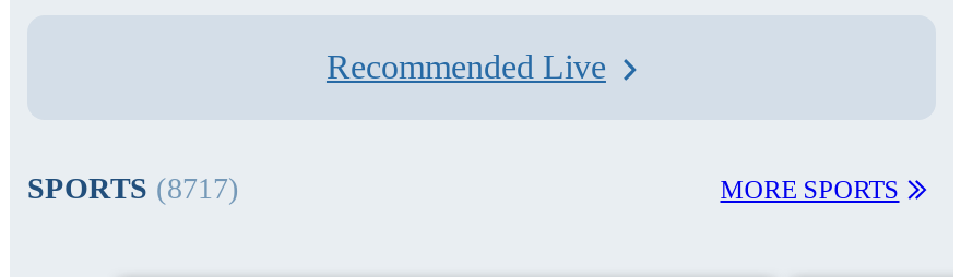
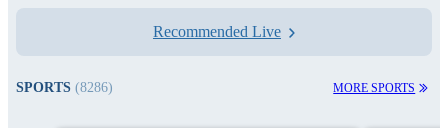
- SPORTS (8717)
+ SPORTS (8286)
